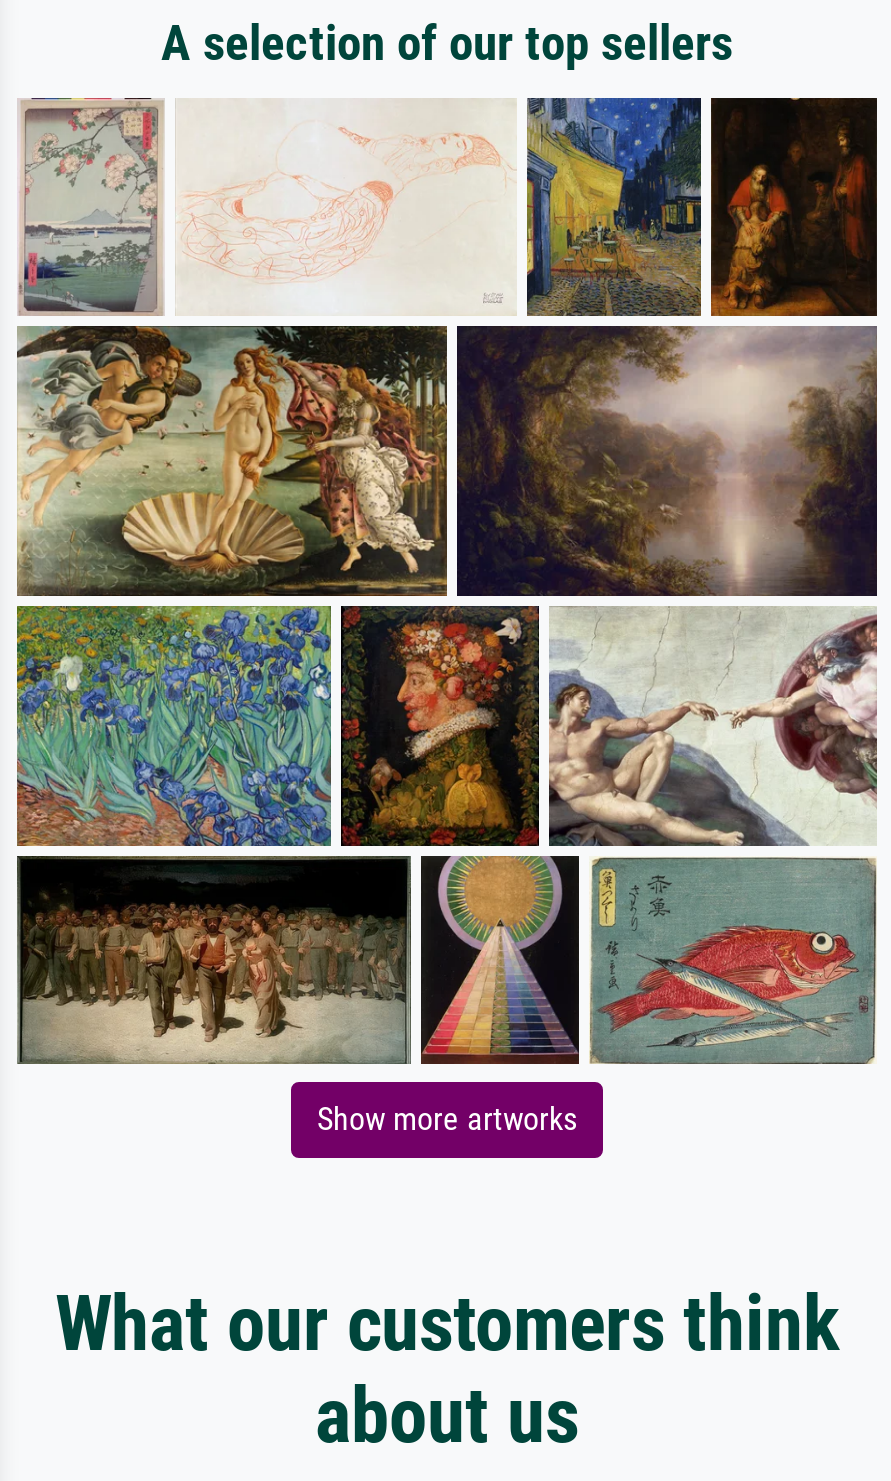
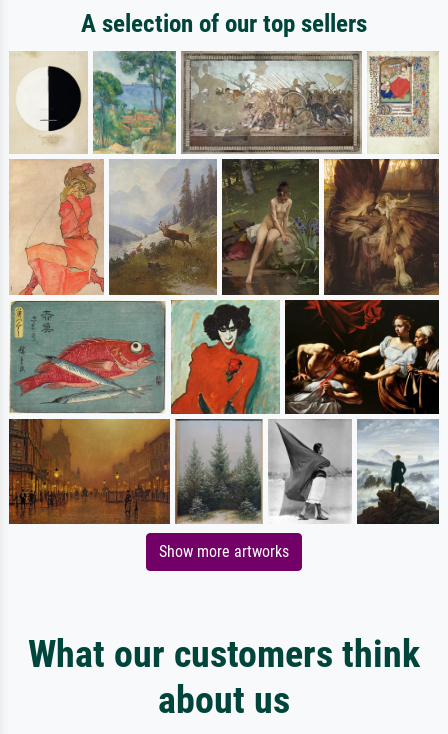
- [image]
+ [image]
